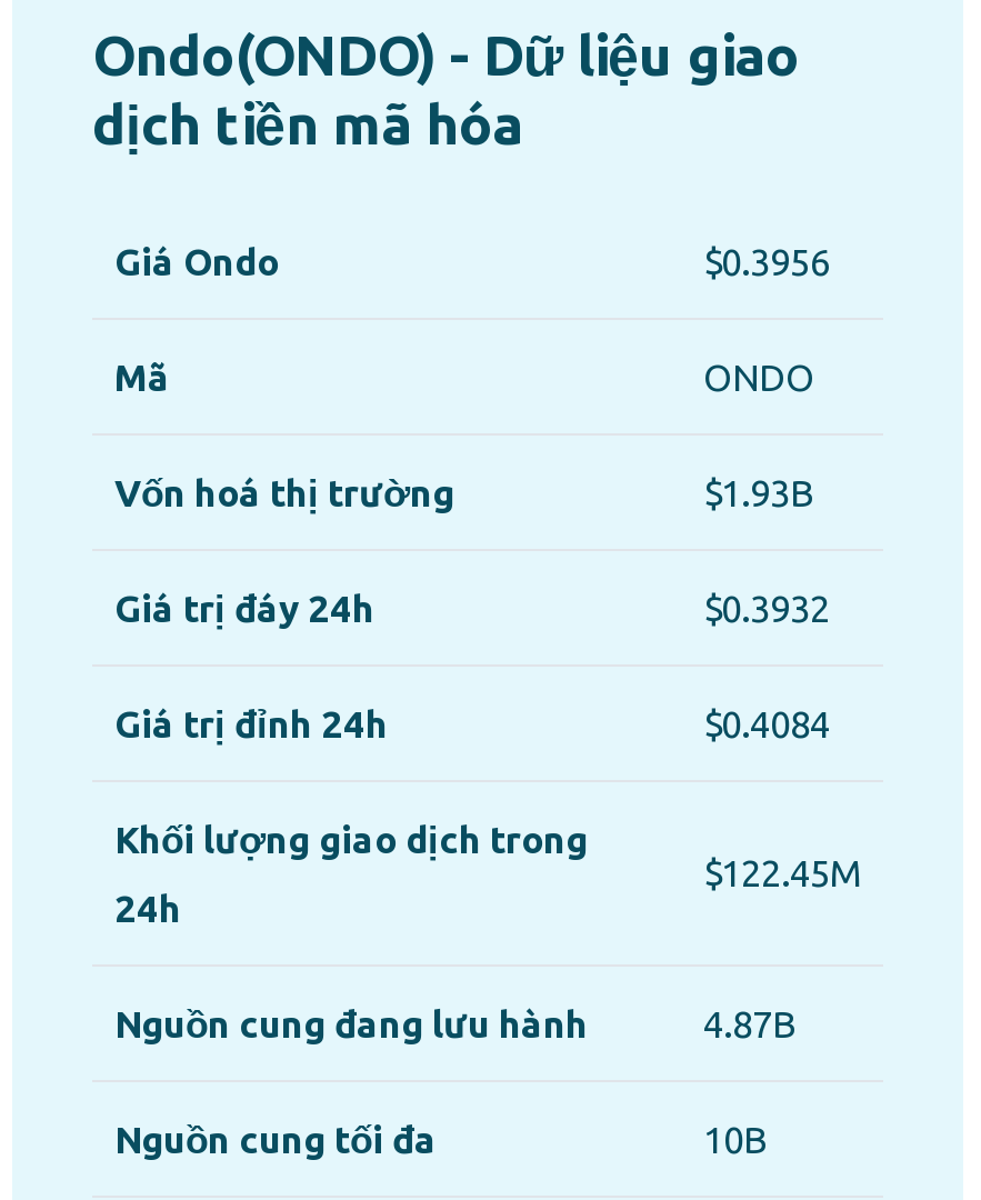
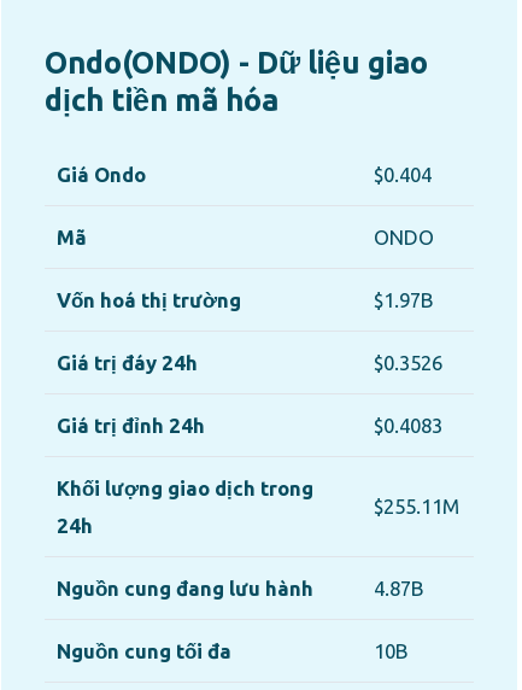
- $0.3956
+ $0.404

- $1.93B
+ $1.97B

- $0.3932
+ $0.3526

- $0.4084
+ $0.4083

- $122.45M
+ $255.11M
